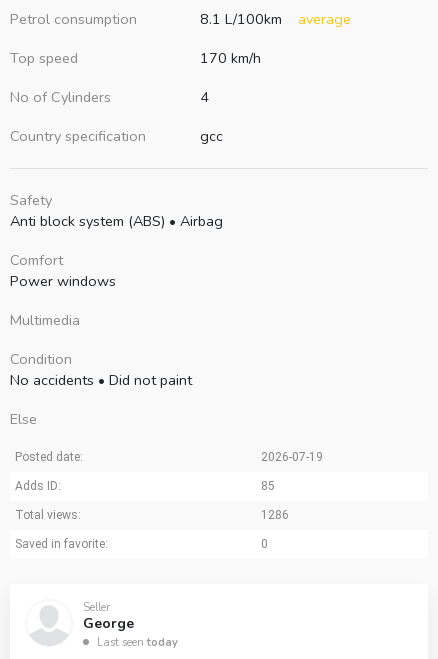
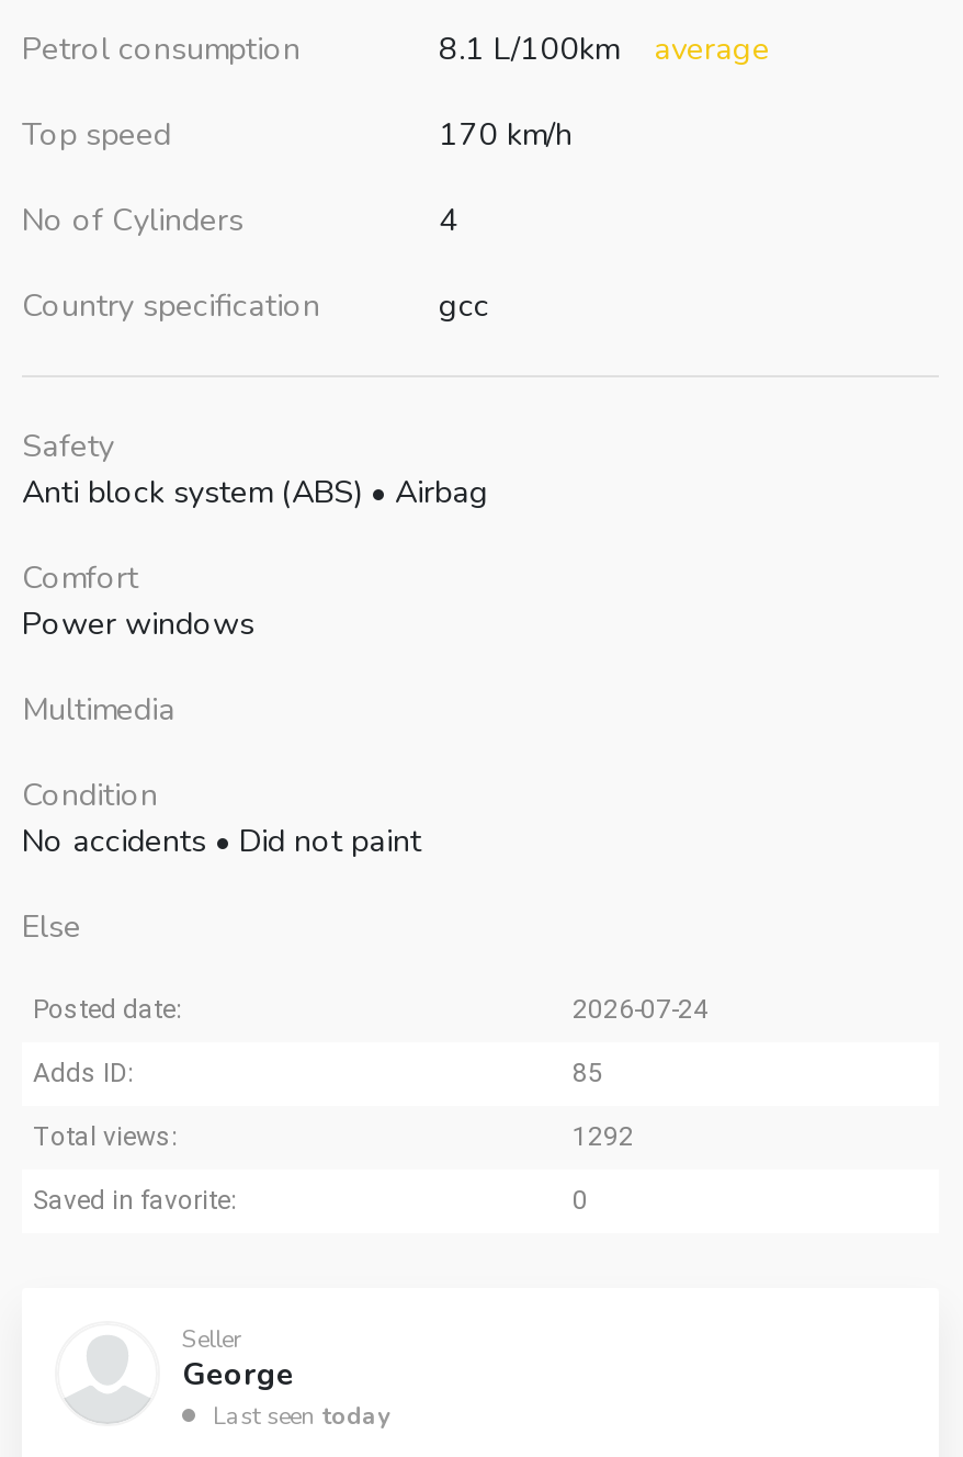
- 2026-07-19
+ 2026-07-24

- 1286
+ 1292
